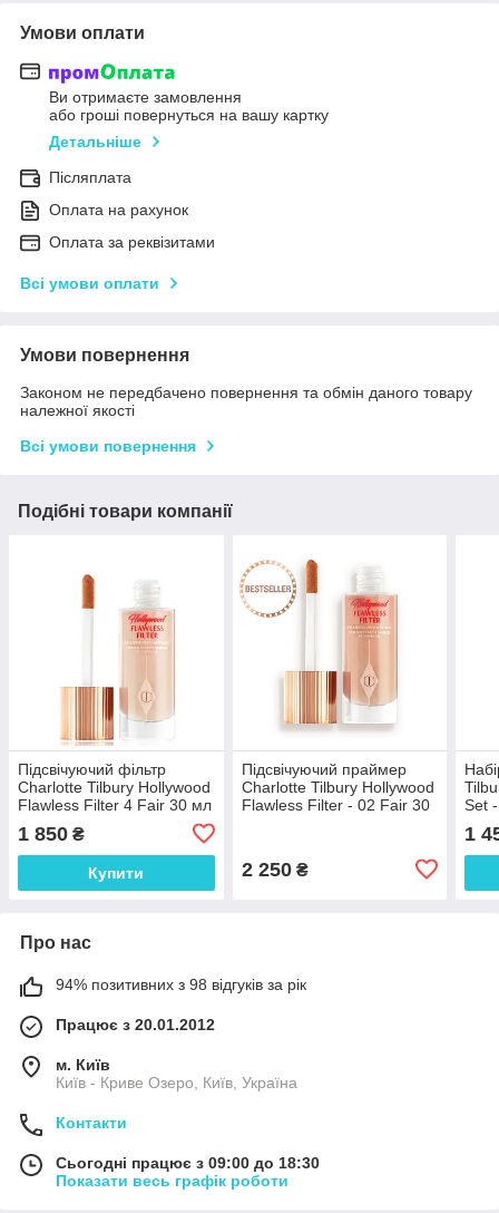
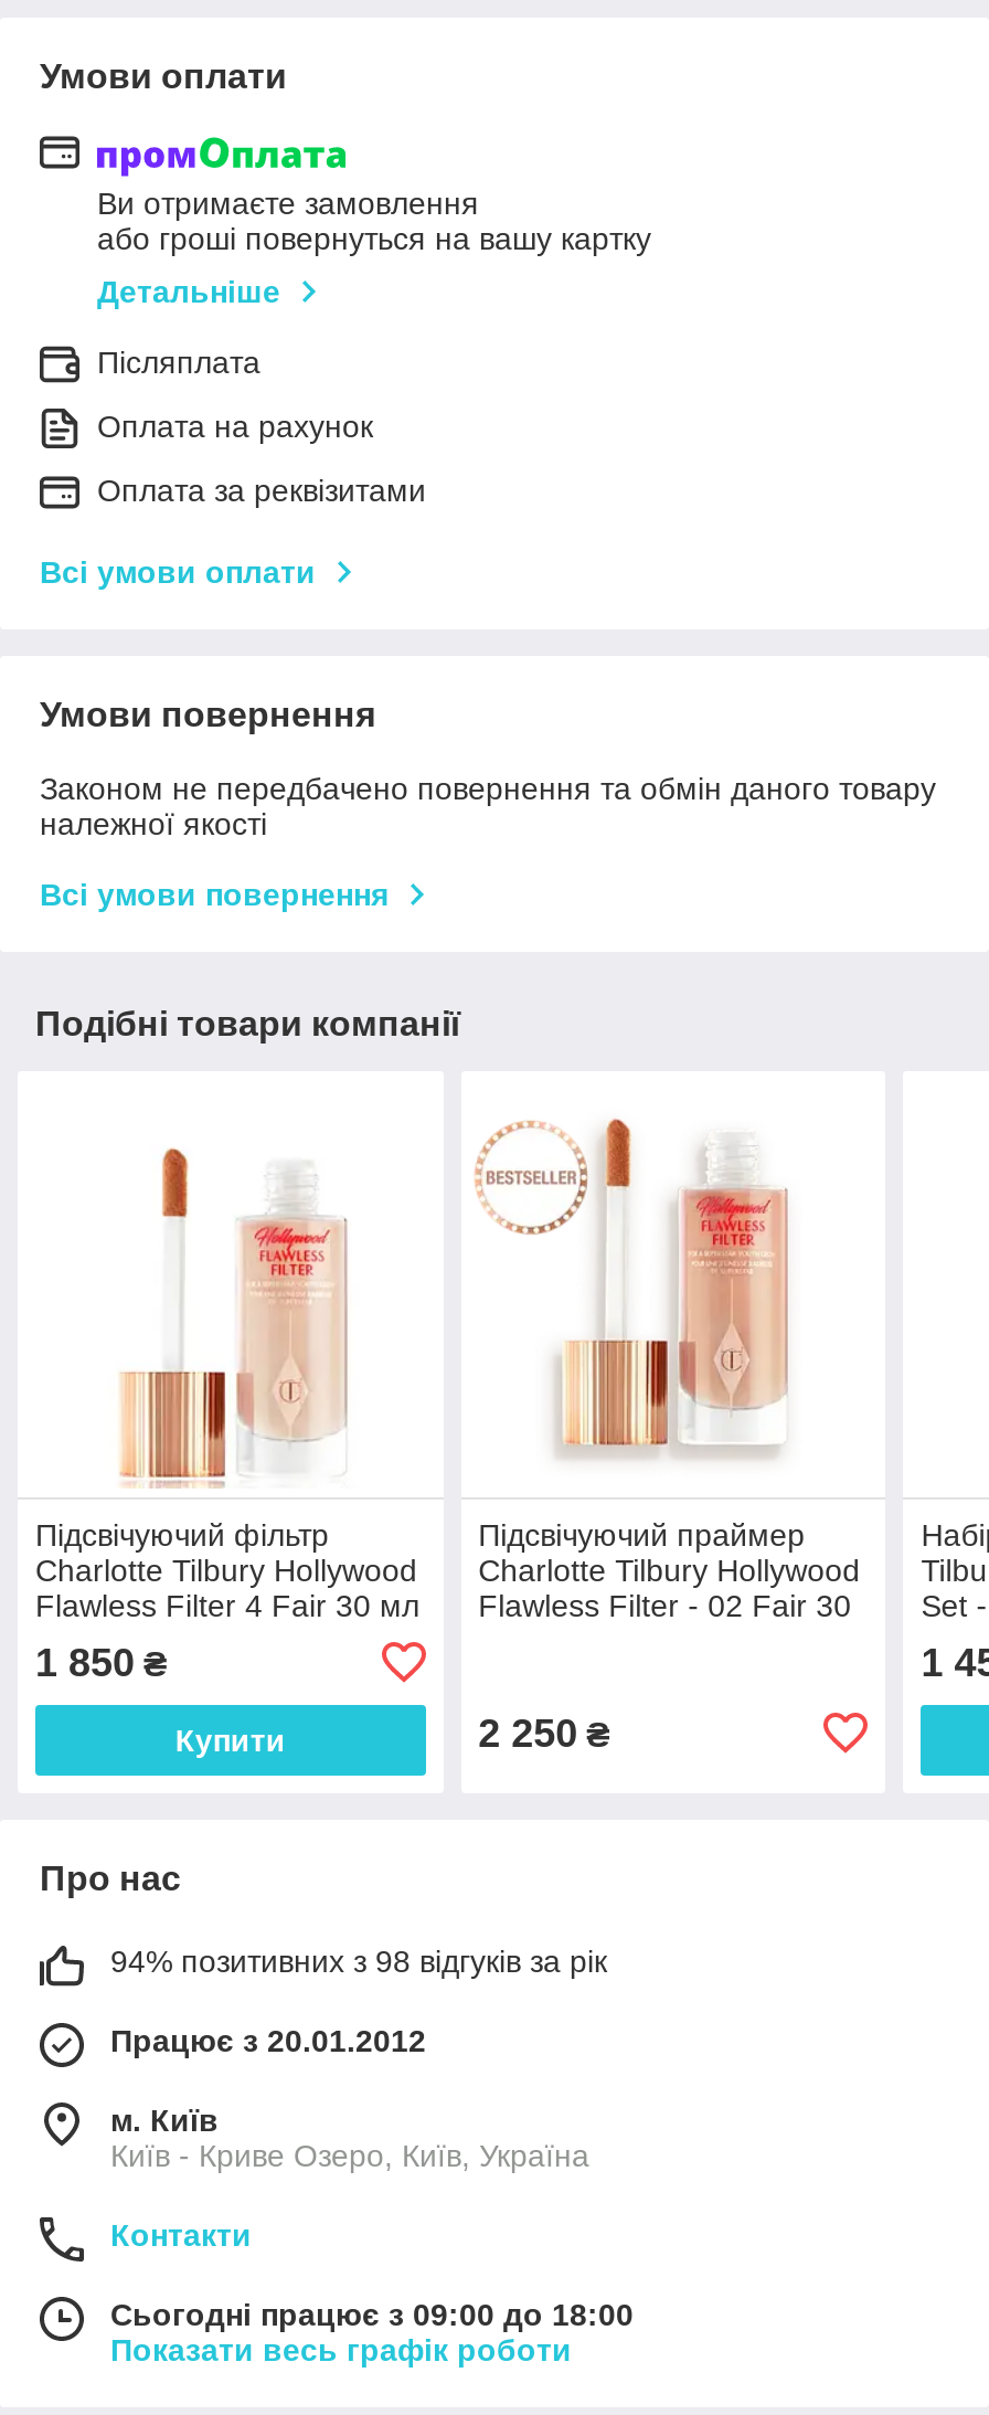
- Сьогодні працює з 09:00 до 18:30
+ Сьогодні працює з 09:00 до 18:00
